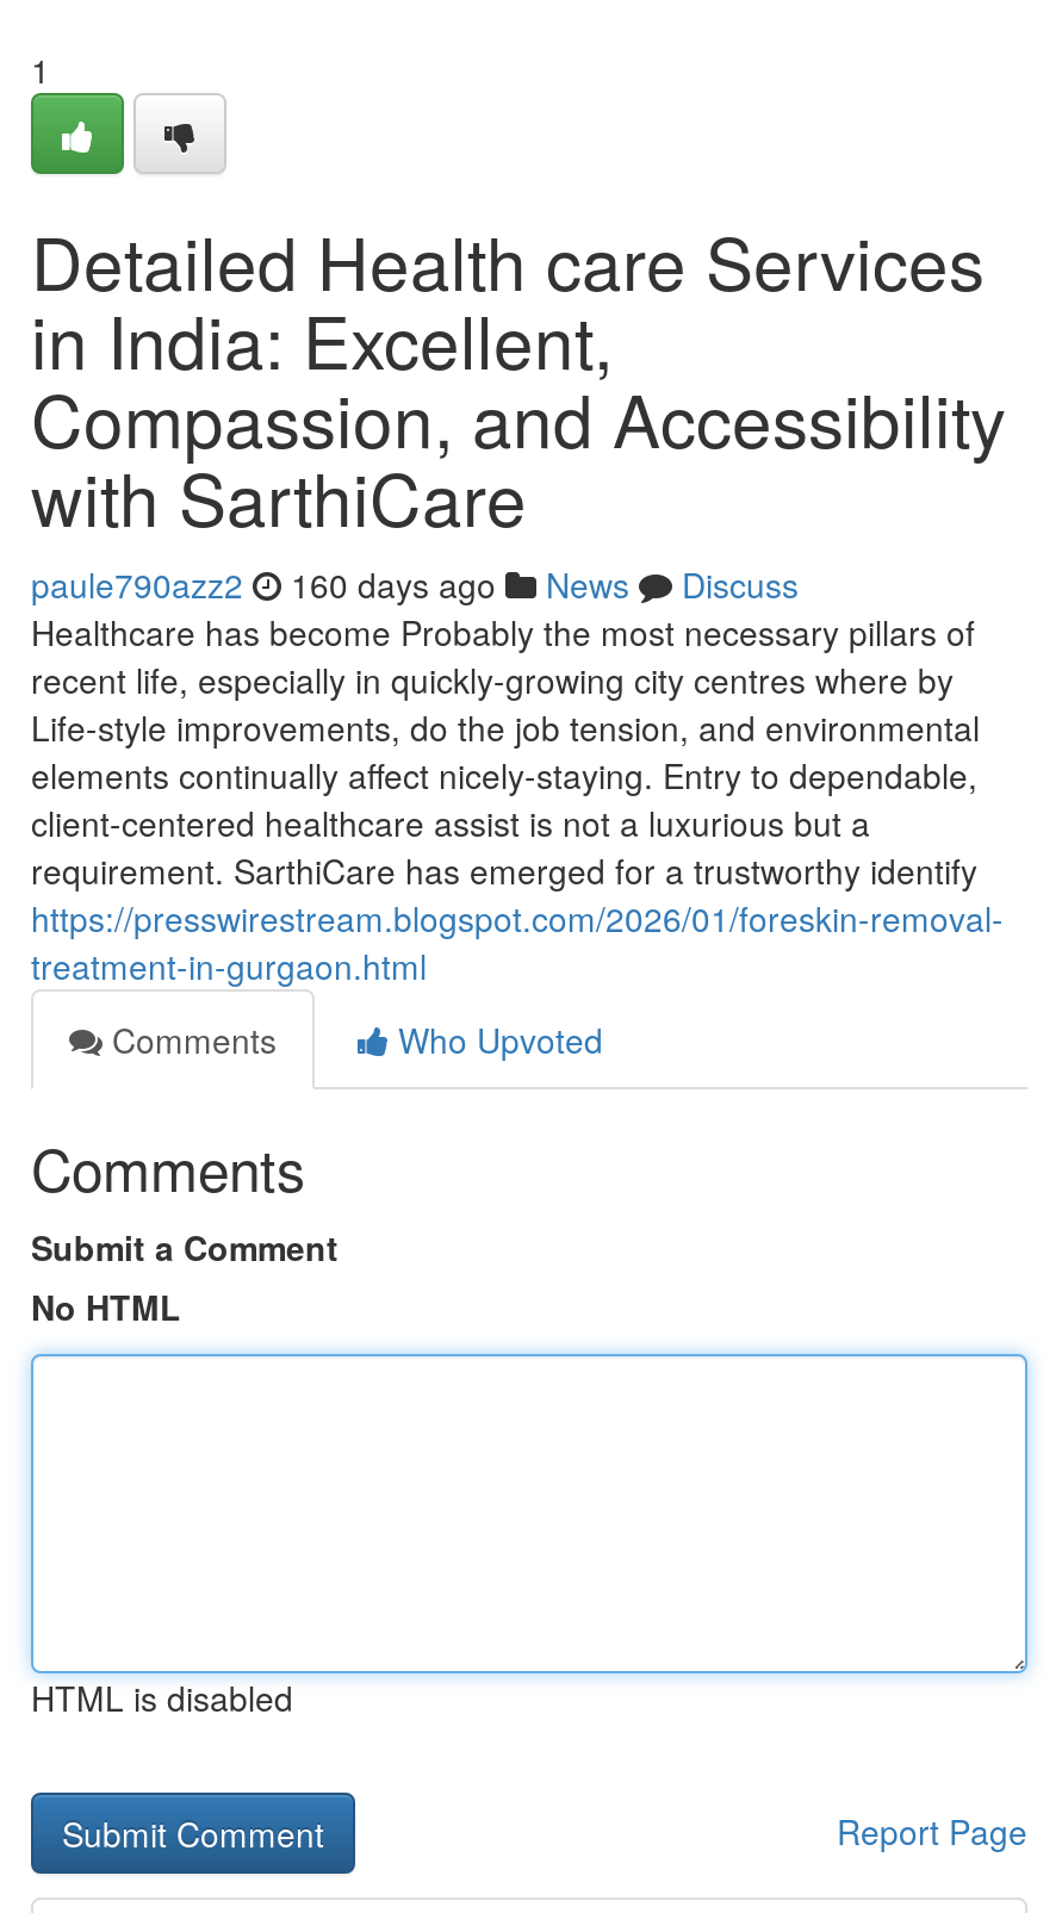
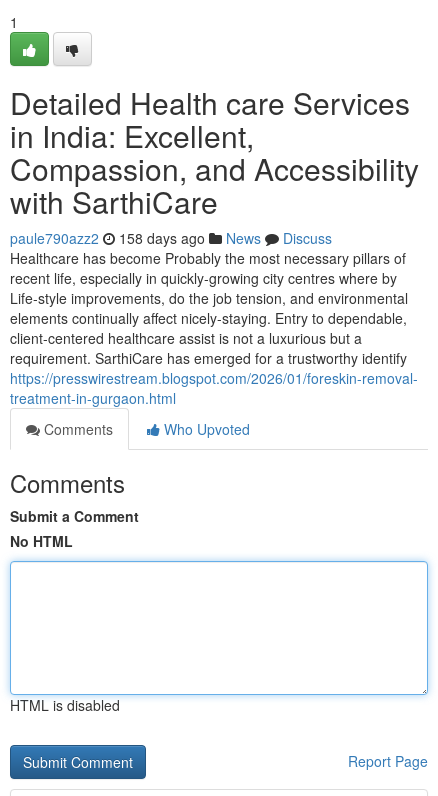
- paule790azz2 160 days ago News Discuss
+ paule790azz2 158 days ago News Discuss
